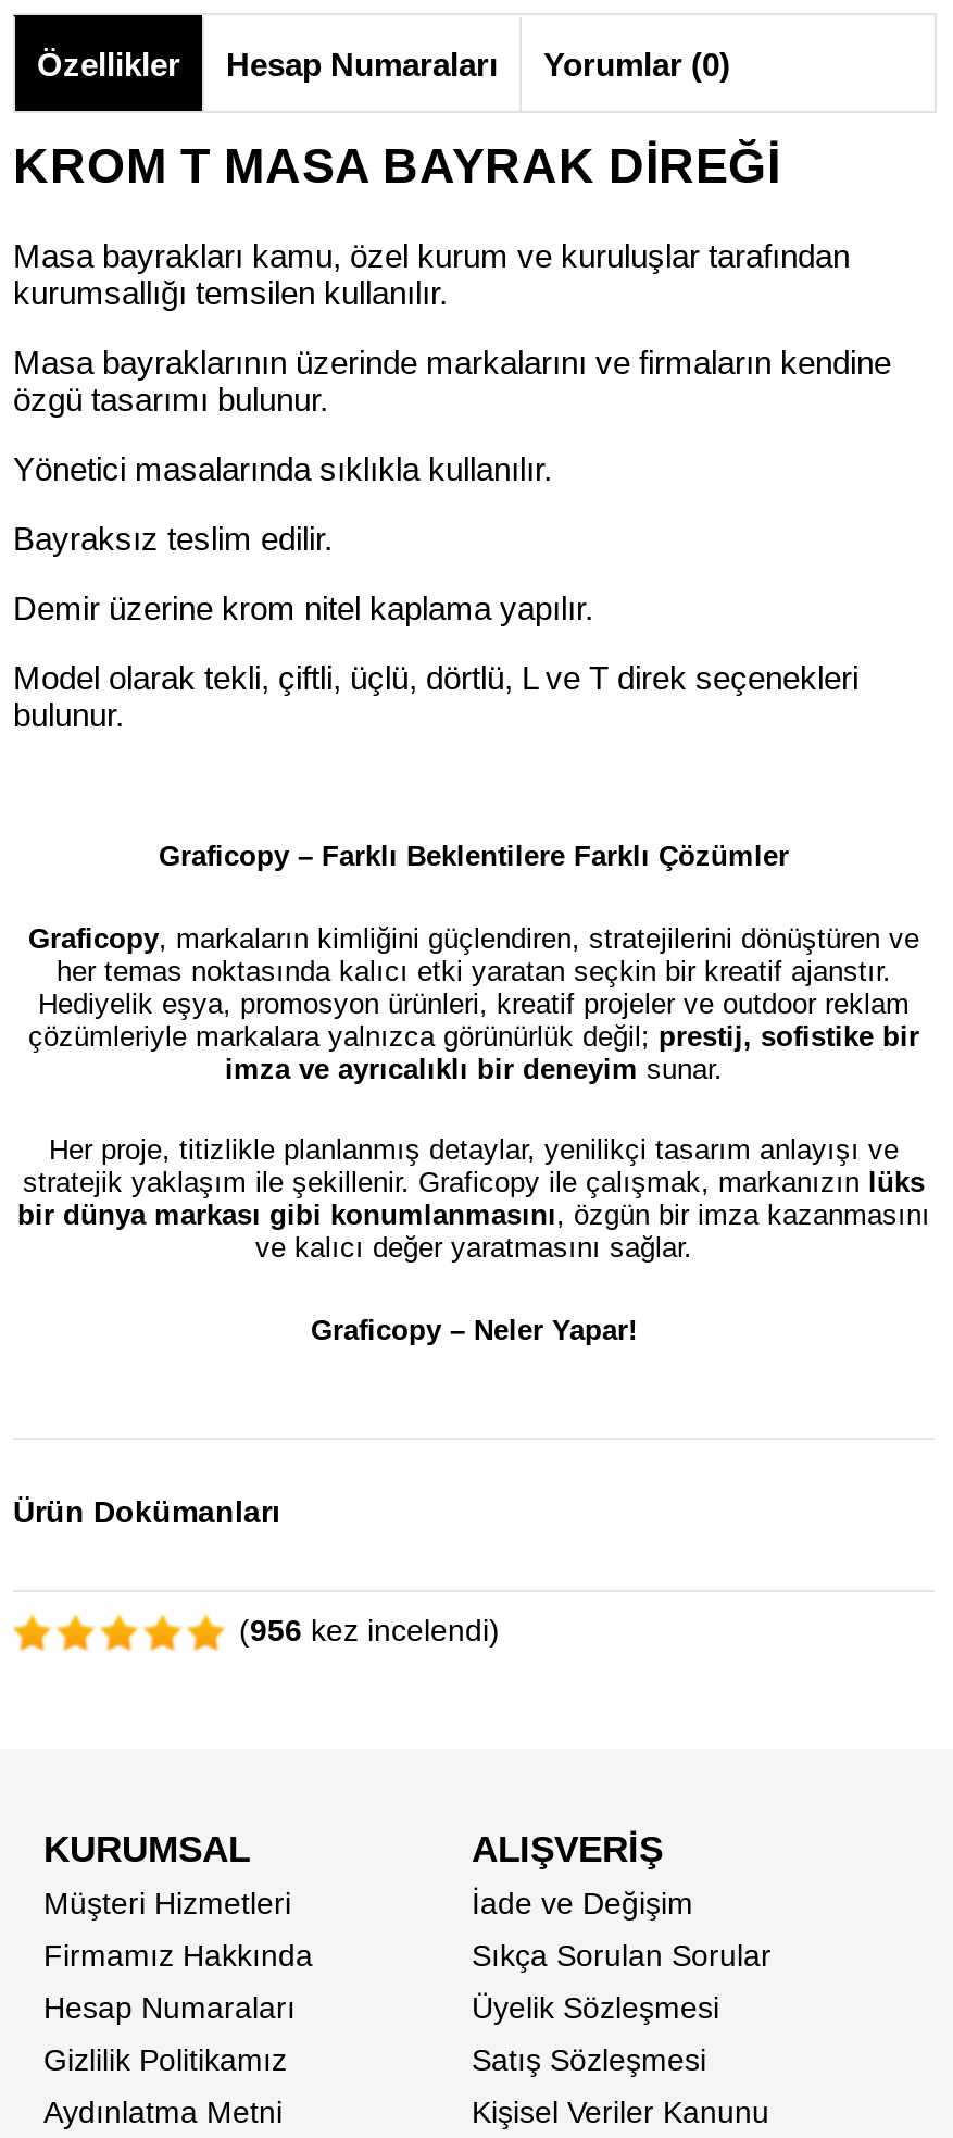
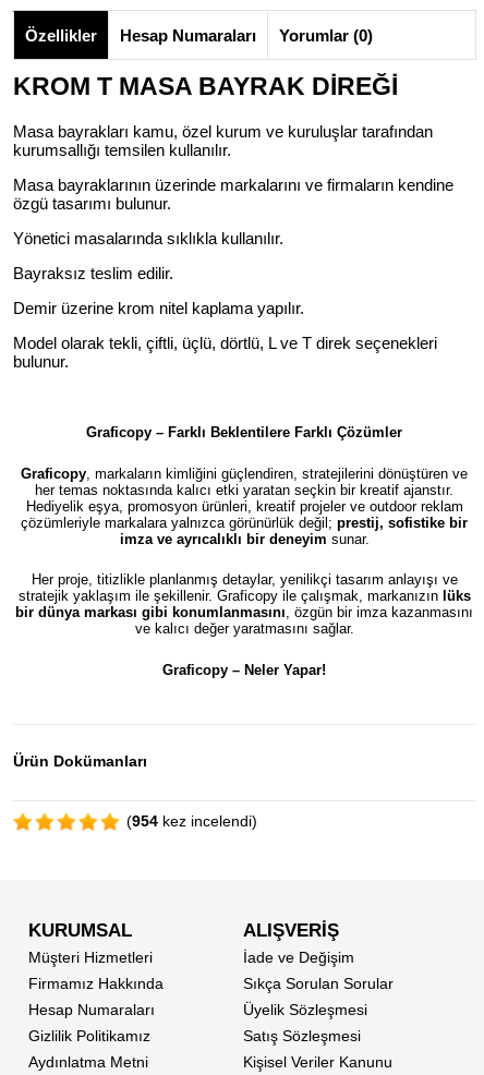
- (956 kez incelendi)
+ (954 kez incelendi)
